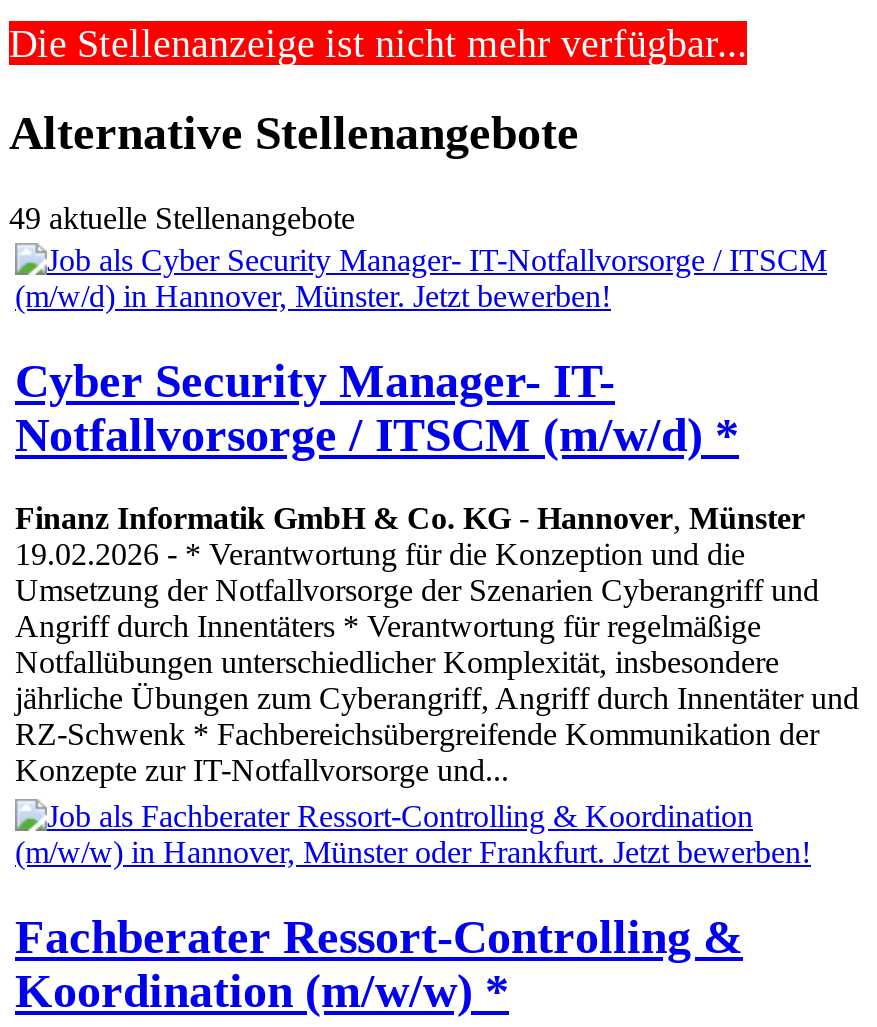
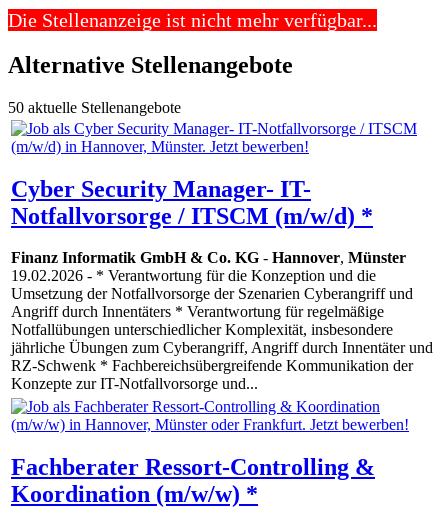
- 49 aktuelle Stellenangebote
+ 50 aktuelle Stellenangebote
